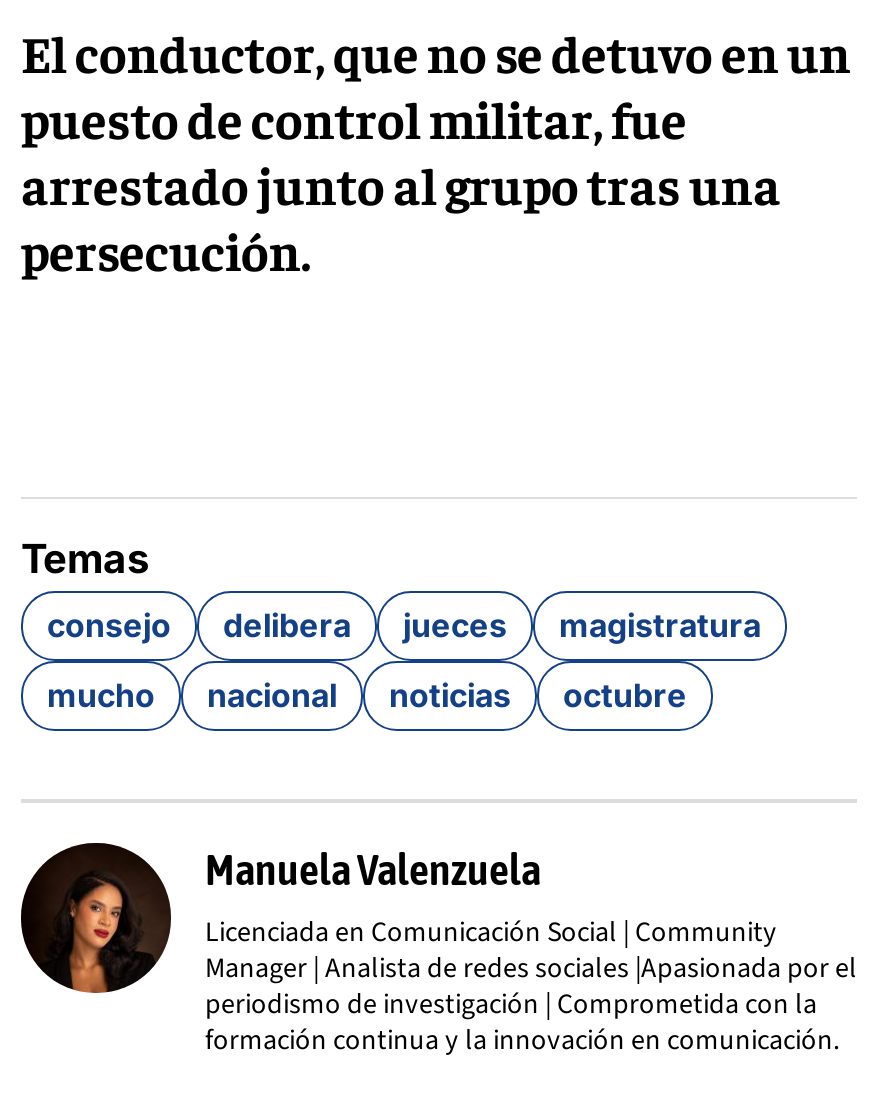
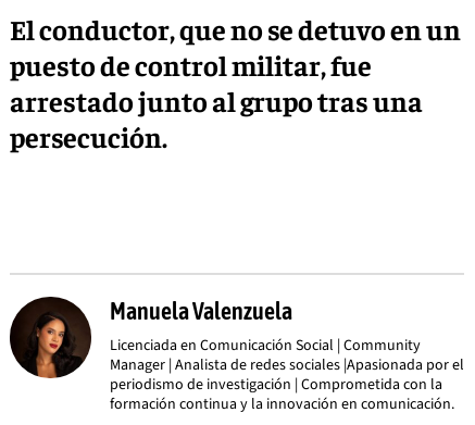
- Temas
- consejo
- delibera
- jueces
- magistratura
- mucho
- nacional
- noticias
- octubre
